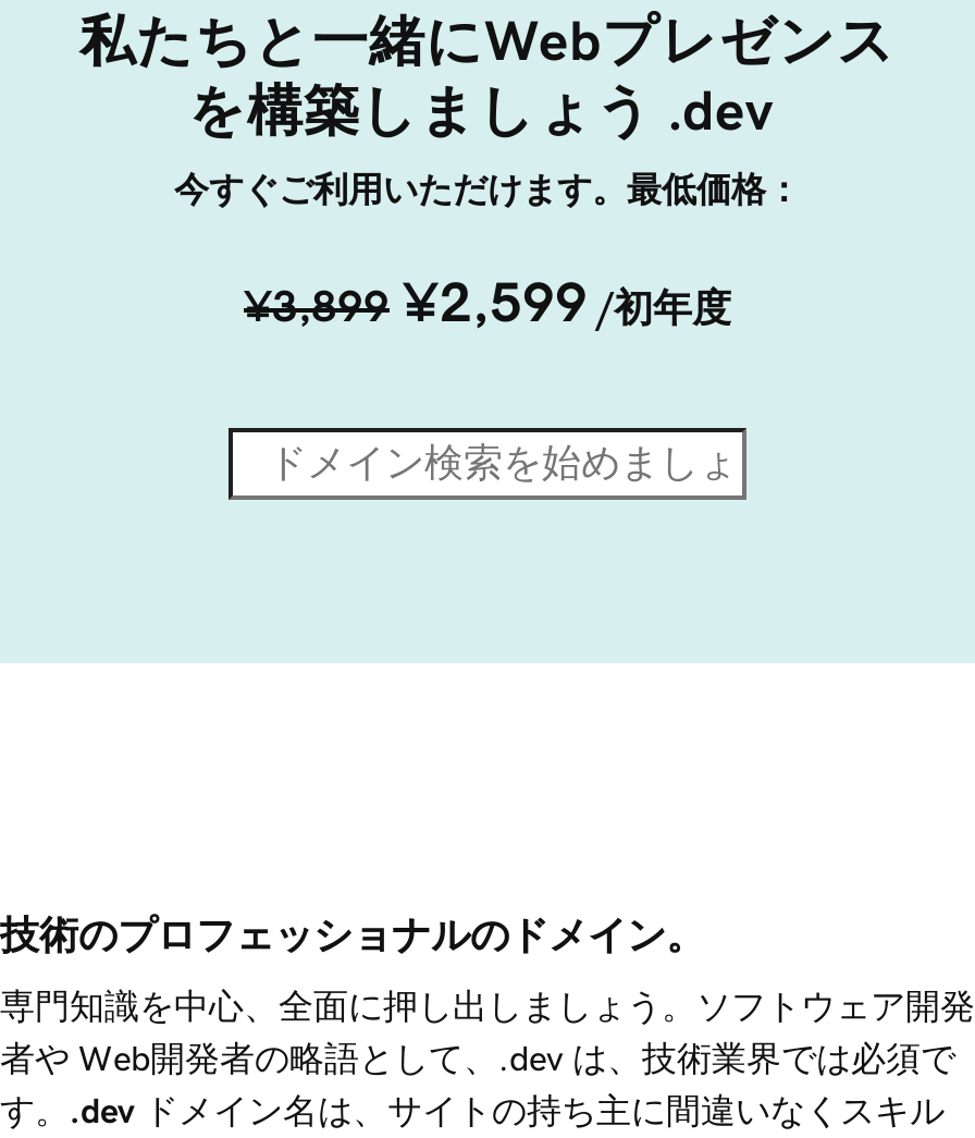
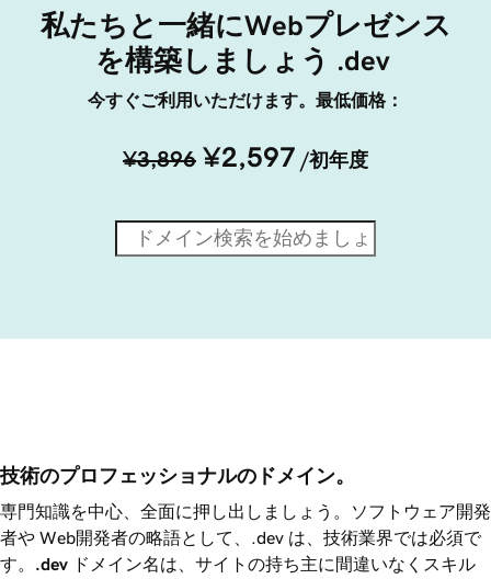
- ¥3,899 ¥2,599 /初年度
+ ¥3,896 ¥2,597 /初年度
